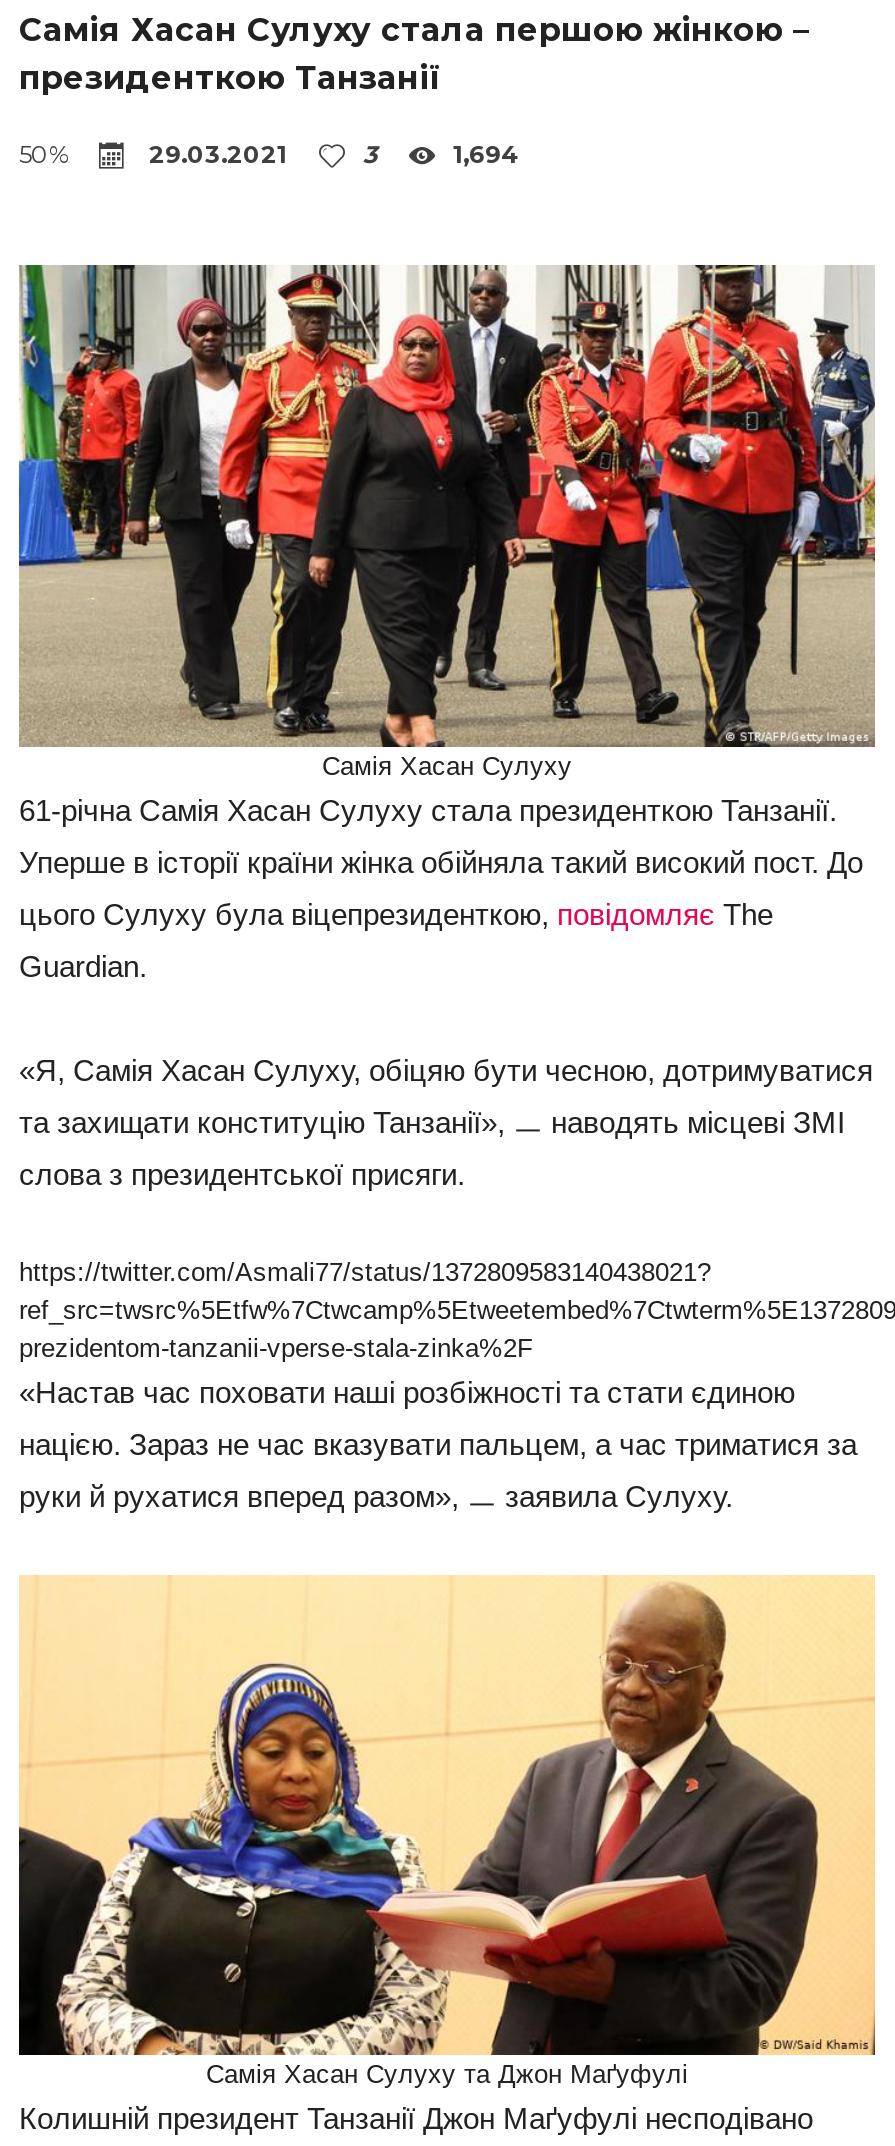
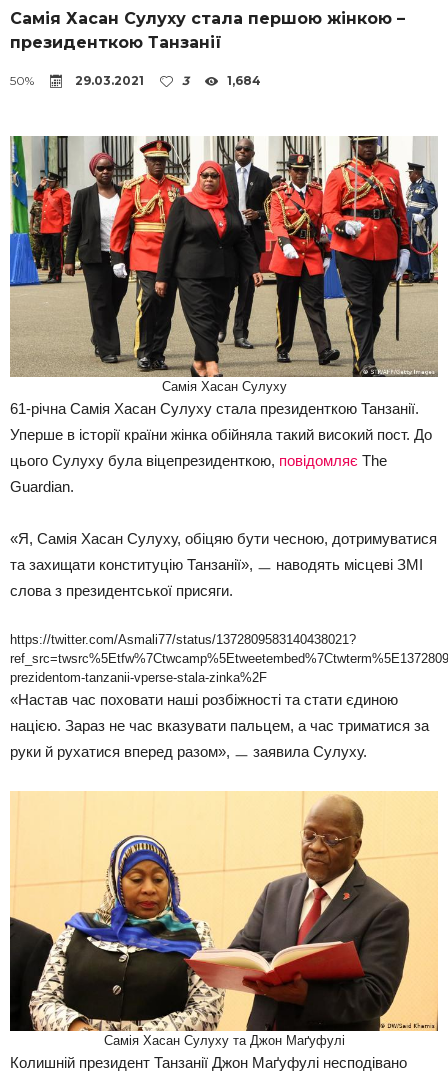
- 1,694
+ 1,684
